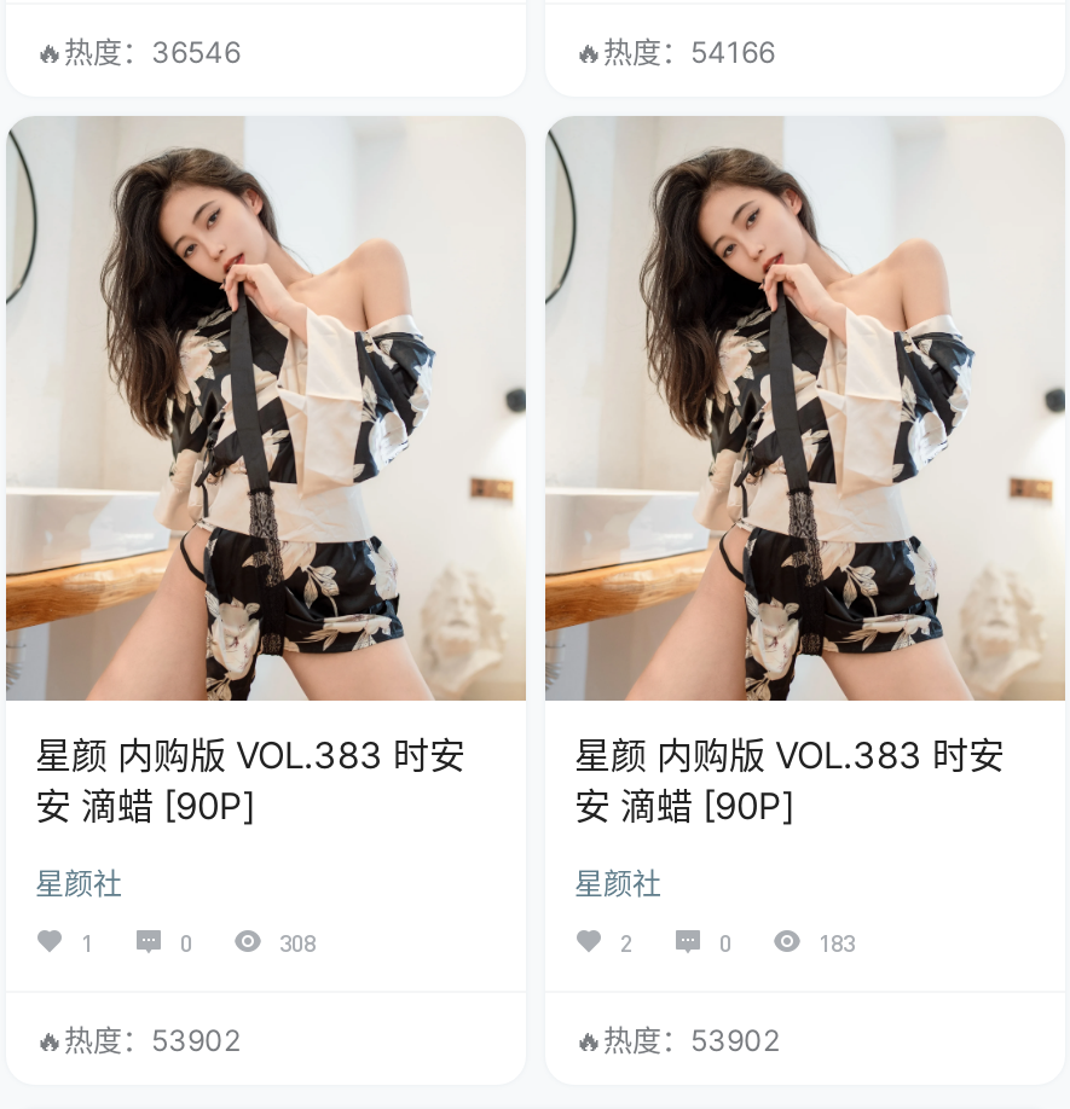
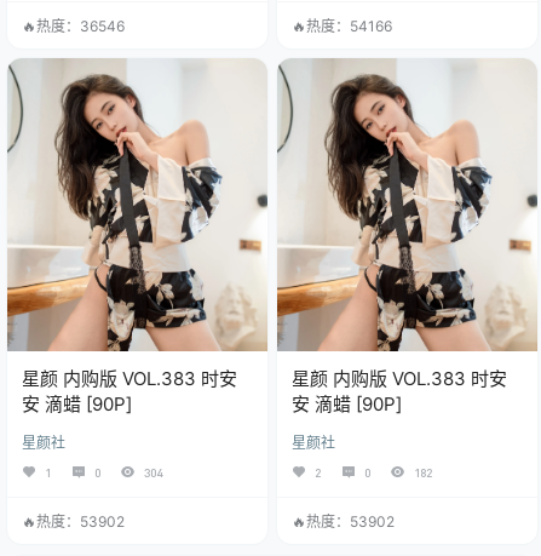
- 308
+ 304

- 183
+ 182
